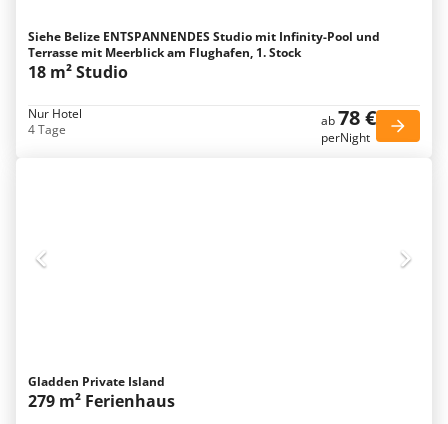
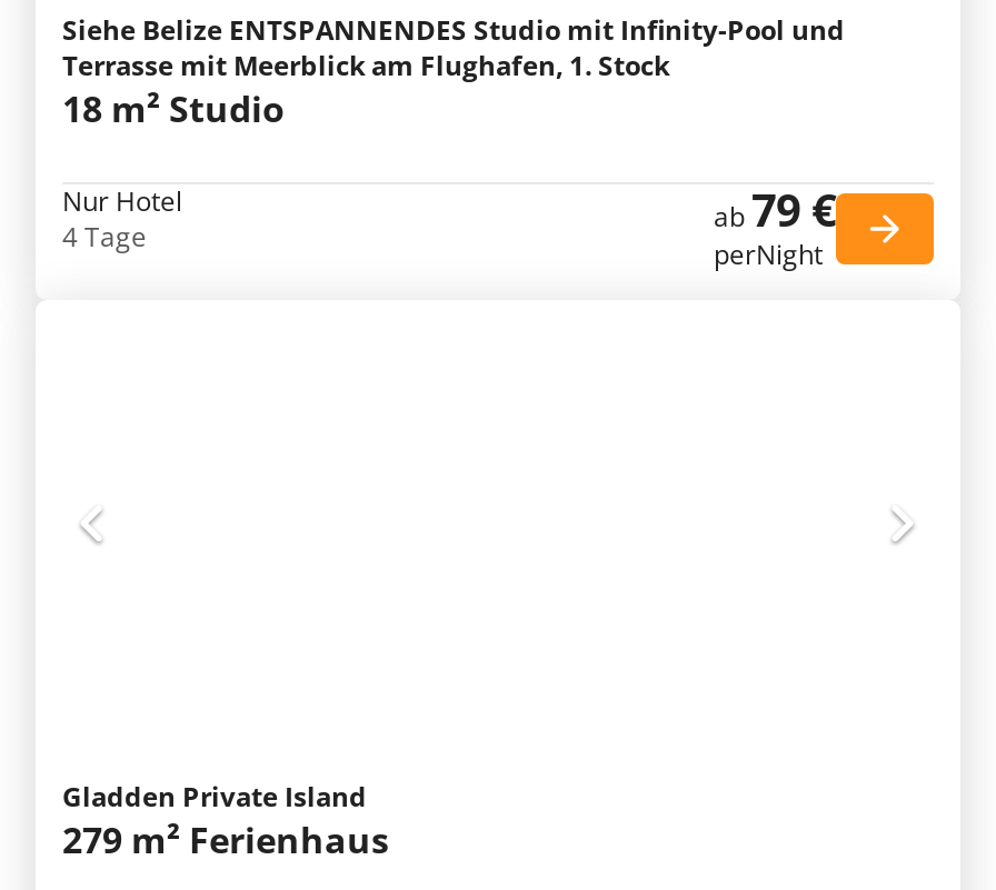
- ab78 €
+ ab79 €
